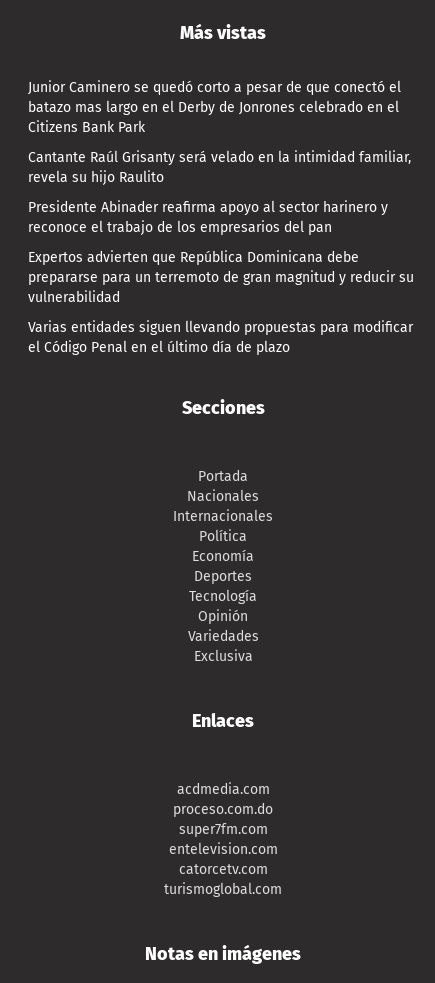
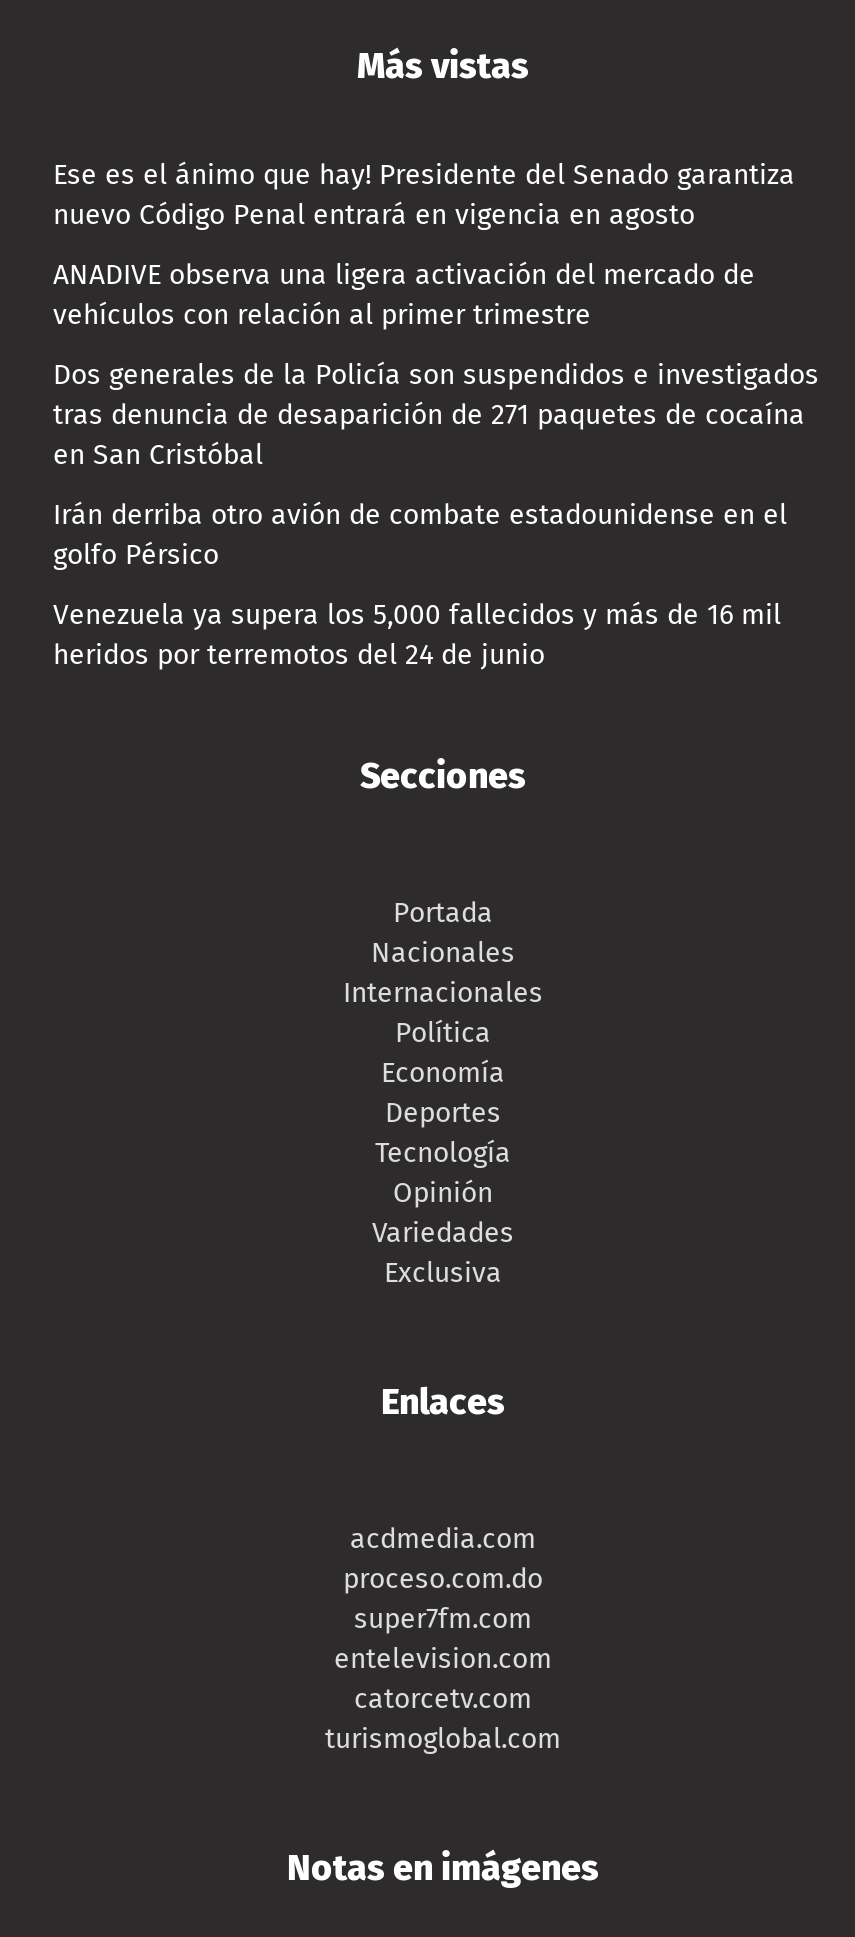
- Junior Caminero se quedó corto a pesar de que conectó el
- batazo mas largo en el Derby de Jonrones celebrado en el
- Citizens Bank Park
+ Ese es el ánimo que hay! Presidente del Senado garantiza
+ nuevo Código Penal entrará en vigencia en agosto

- Cantante Raúl Grisanty será velado en la intimidad familiar,
- revela su hijo Raulito
+ ANADIVE observa una ligera activación del mercado de
+ vehículos con relación al primer trimestre

- Presidente Abinader reafirma apoyo al sector harinero y
- reconoce el trabajo de los empresarios del pan
+ Dos generales de la Policía son suspendidos e investigados
+ tras denuncia de desaparición de 271 paquetes de cocaína
+ en San Cristóbal

- Expertos advierten que República Dominicana debe
- prepararse para un terremoto de gran magnitud y reducir su
- vulnerabilidad
+ Irán derriba otro avión de combate estadounidense en el
+ golfo Pérsico

- Varias entidades siguen llevando propuestas para modificar
- el Código Penal en el último día de plazo
+ Venezuela ya supera los 5,000 fallecidos y más de 16 mil
+ heridos por terremotos del 24 de junio
